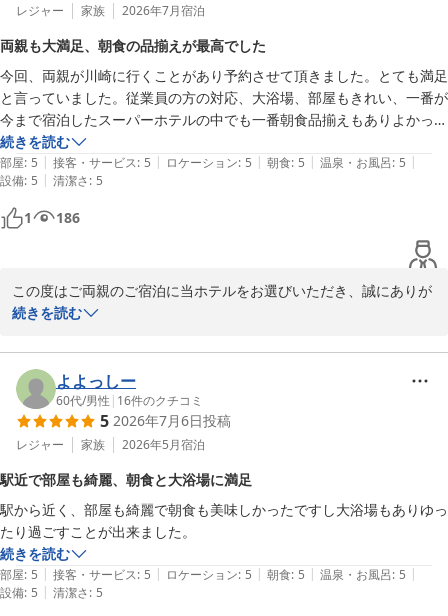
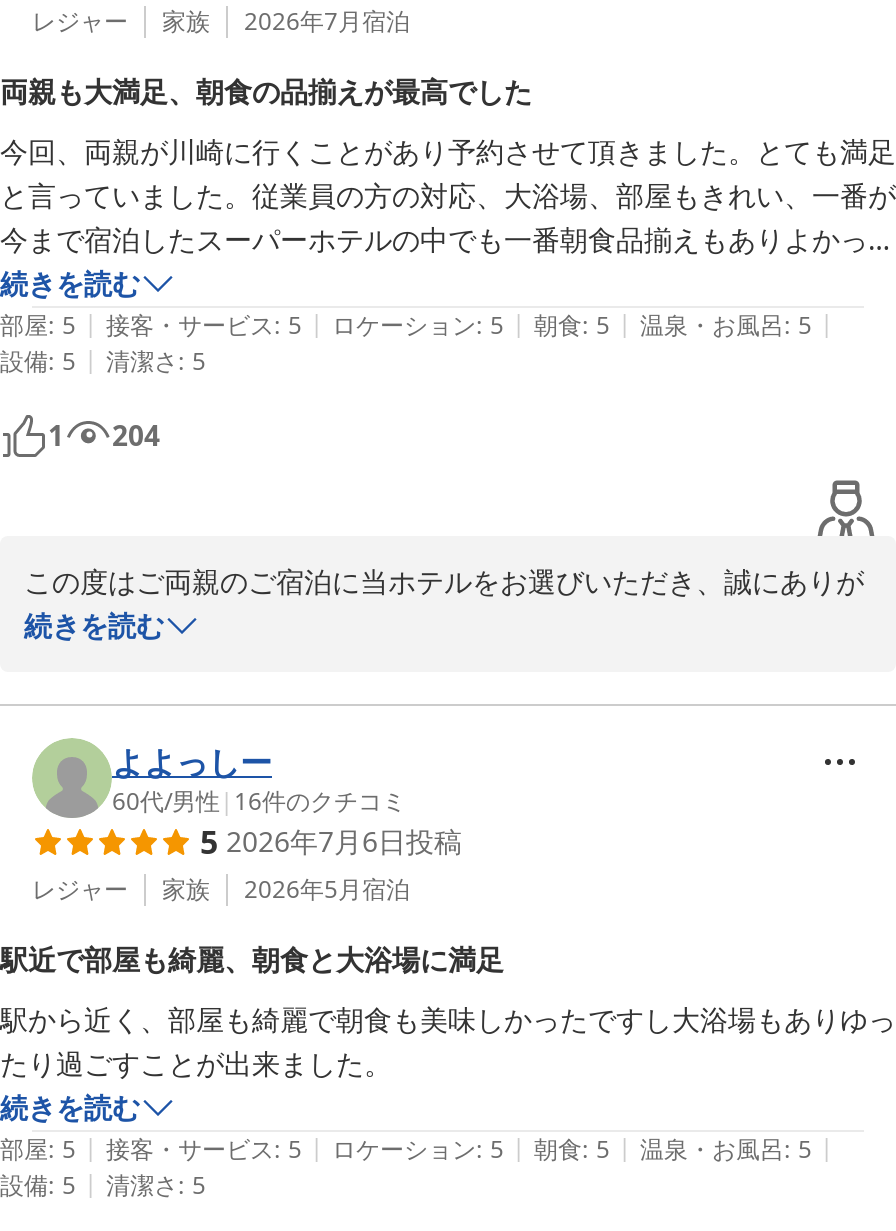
- 1 186
+ 1 204
